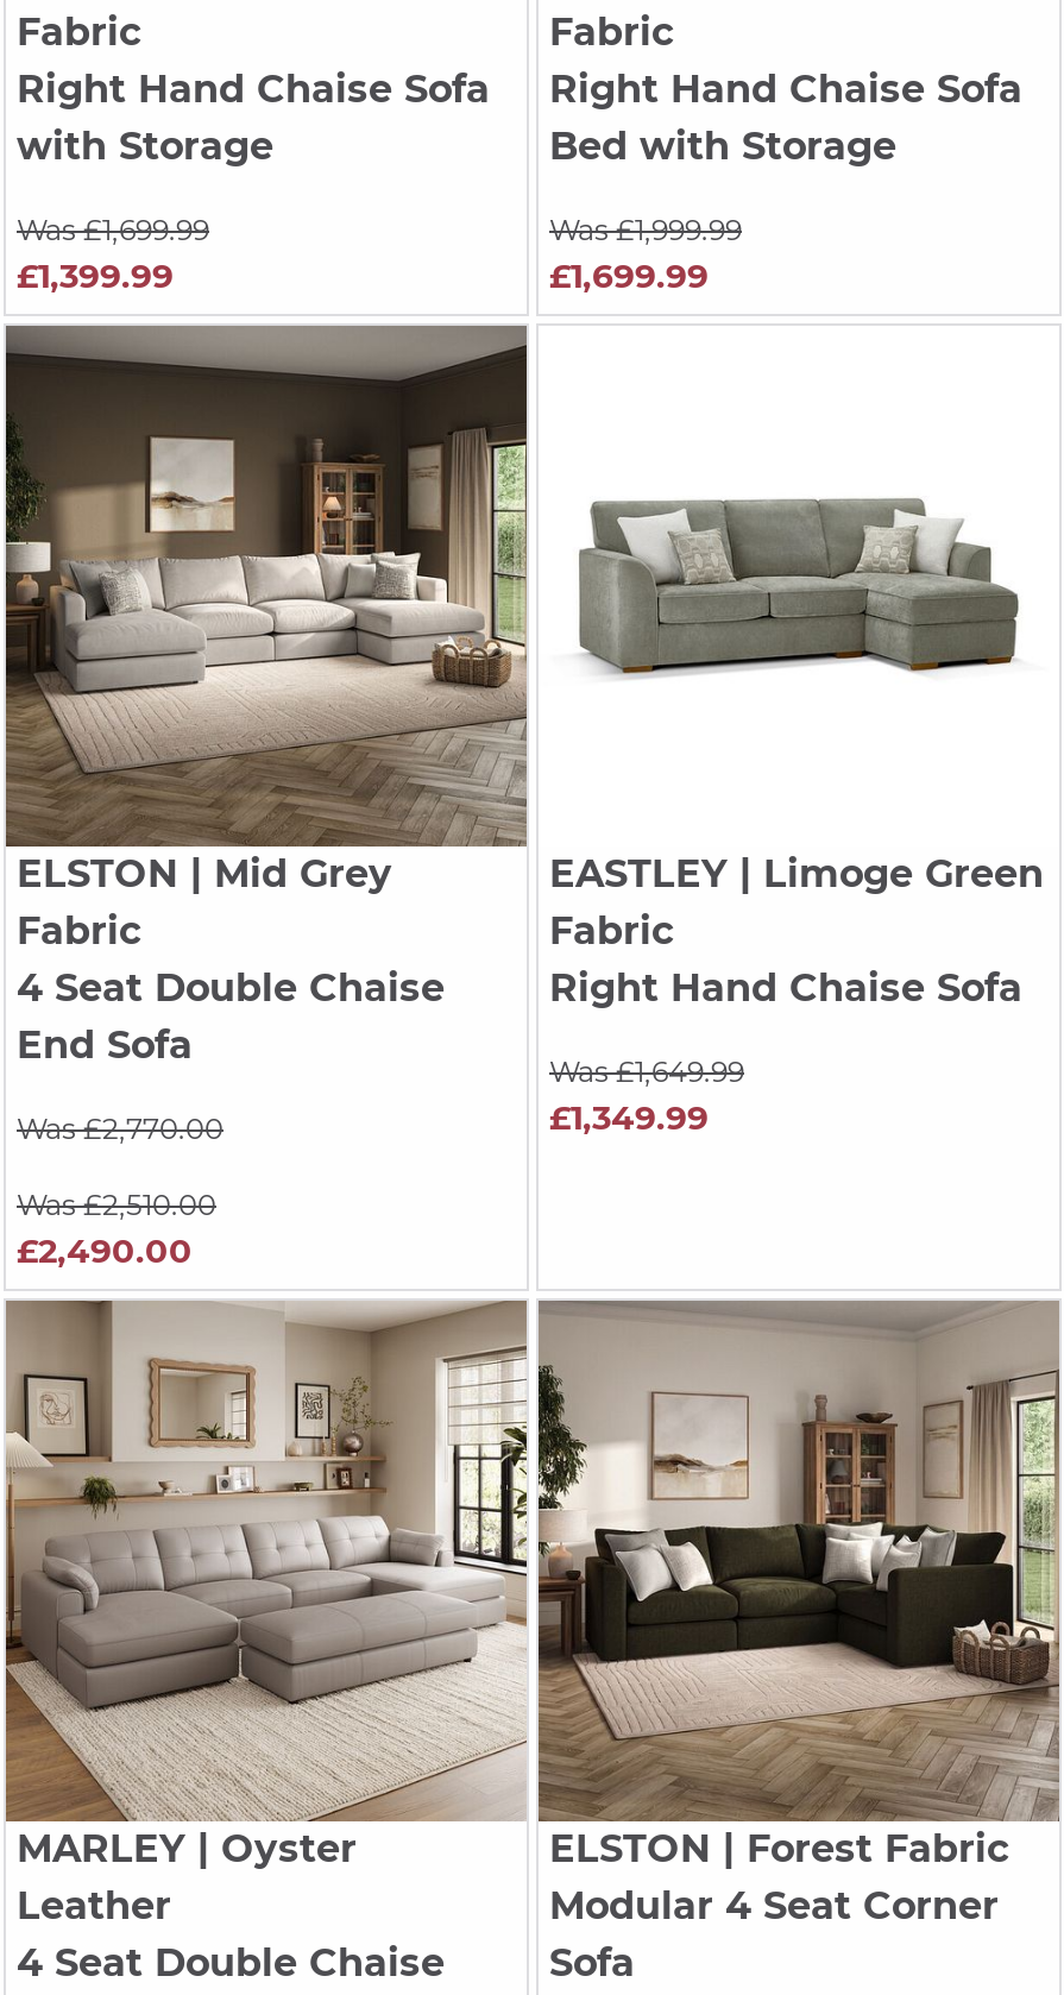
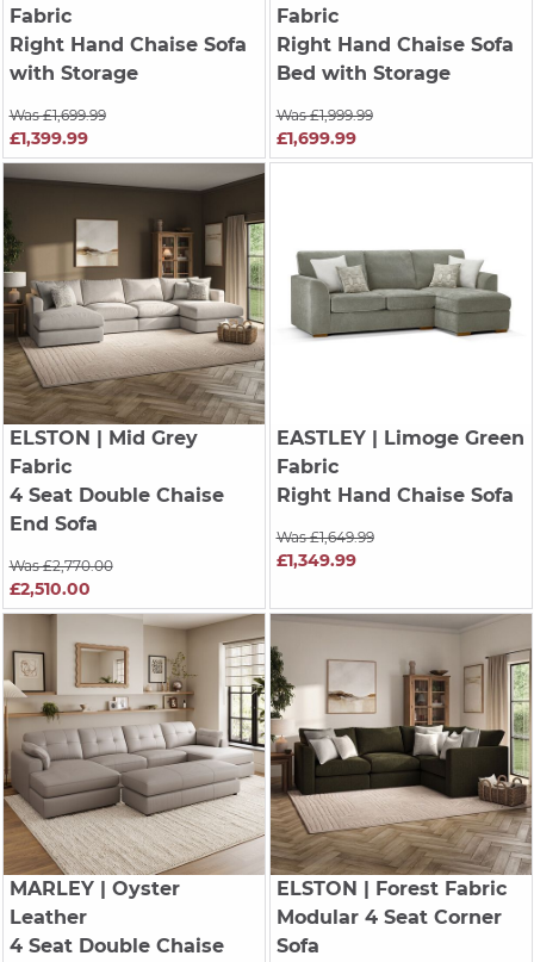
- Was £2,510.00
- £2,490.00
+ £2,510.00
